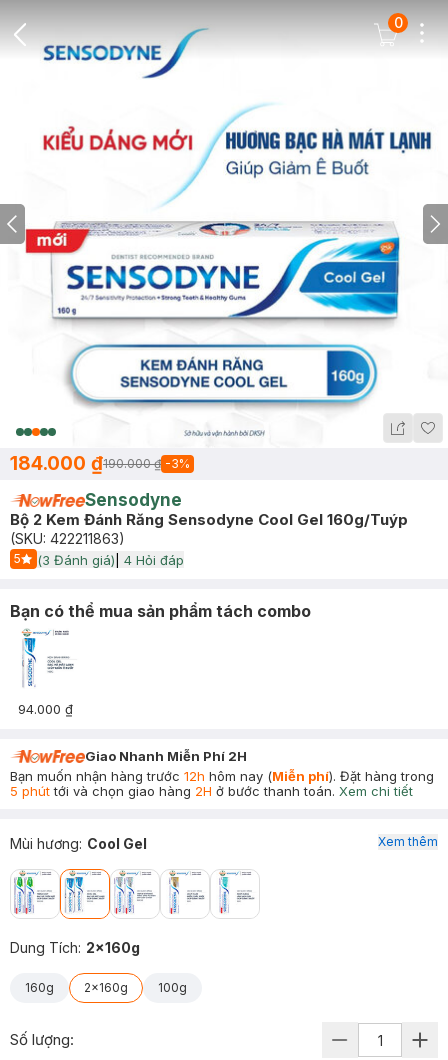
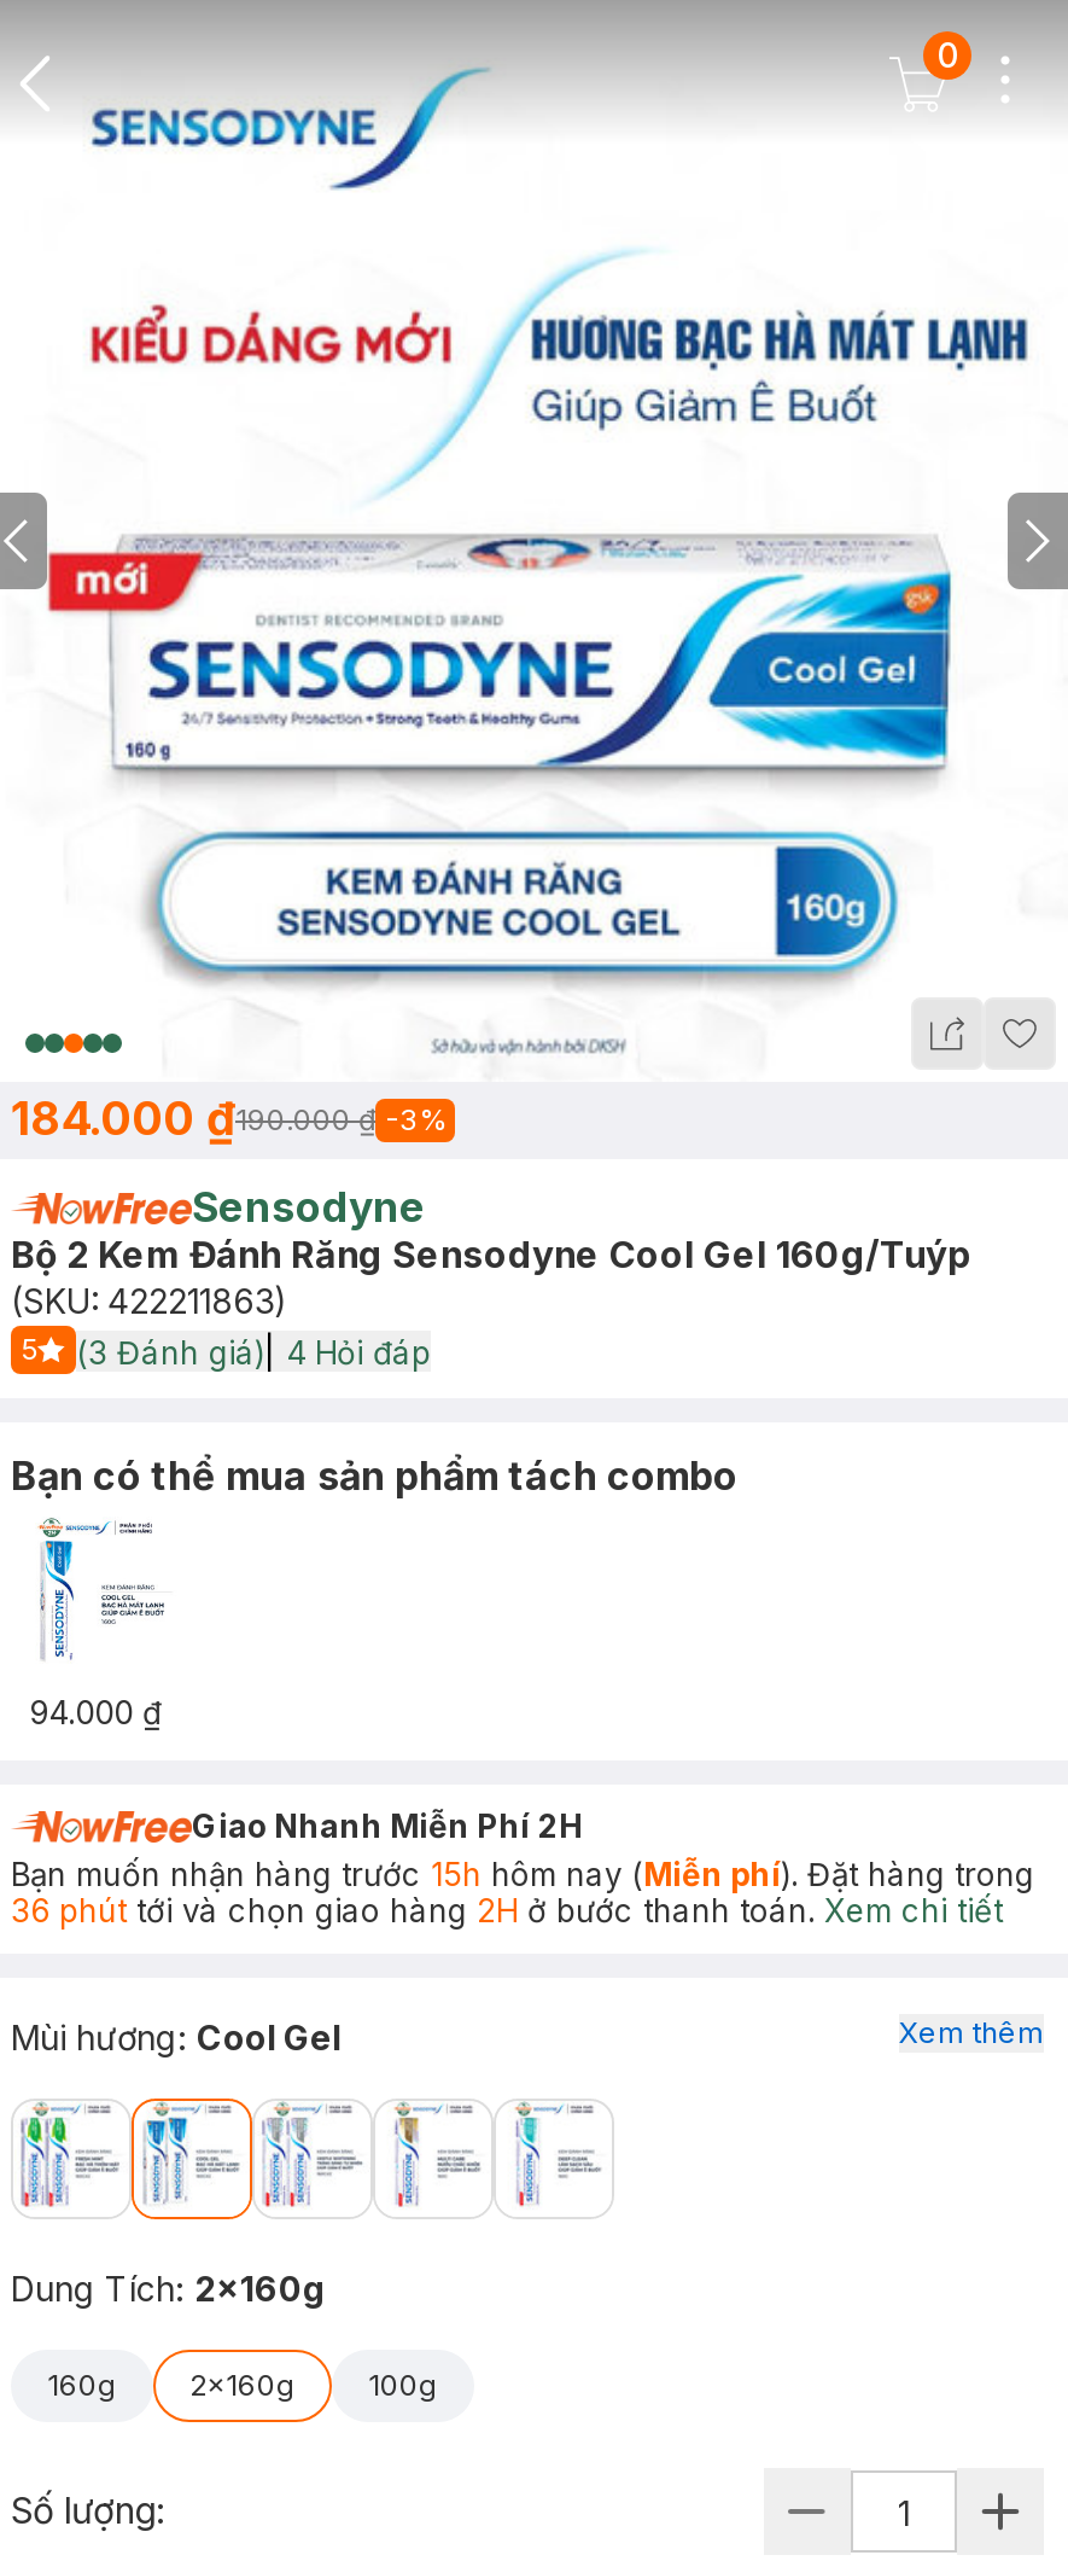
- Bạn muốn nhận hàng trước 12h hôm nay (Miễn phí). Đặt hàng trong
+ Bạn muốn nhận hàng trước 15h hôm nay (Miễn phí). Đặt hàng trong

- 5 phút tới và chọn giao hàng 2H ở bước thanh toán. Xem chi tiết
+ 36 phút tới và chọn giao hàng 2H ở bước thanh toán. Xem chi tiết
